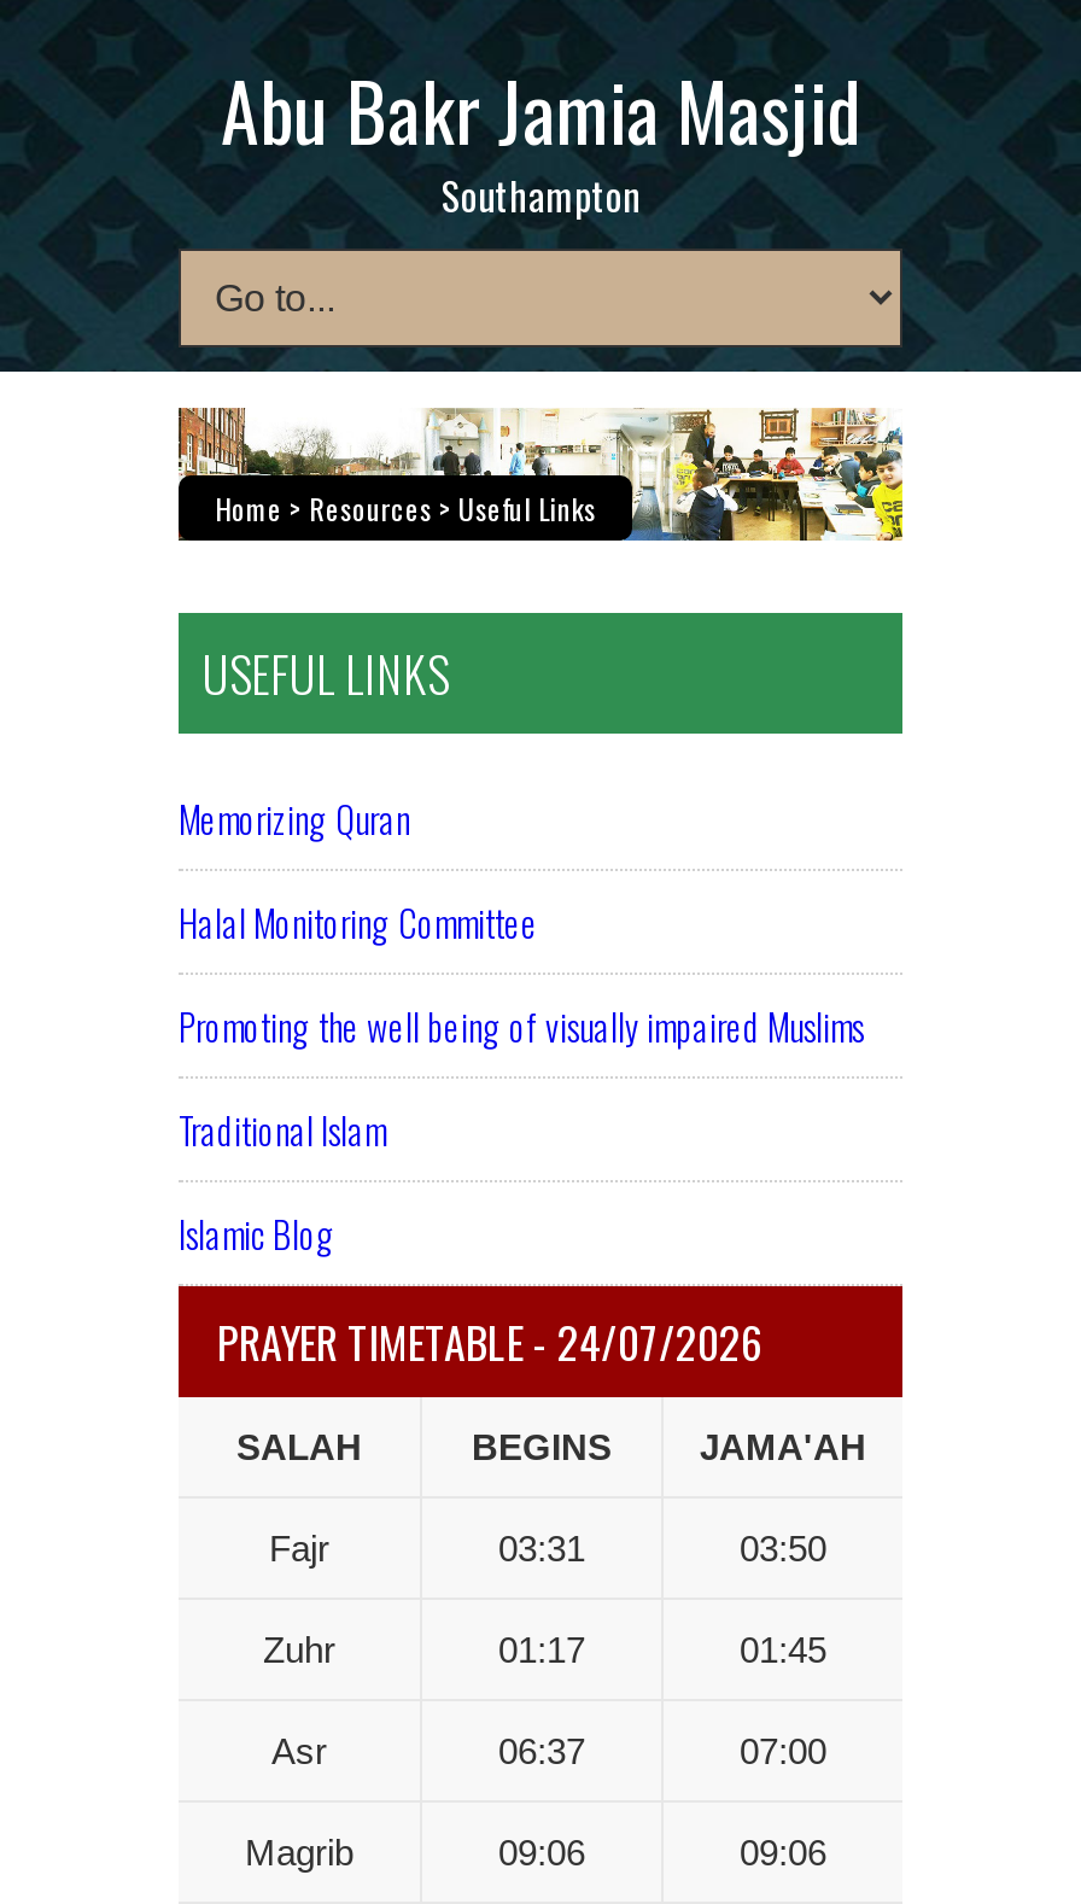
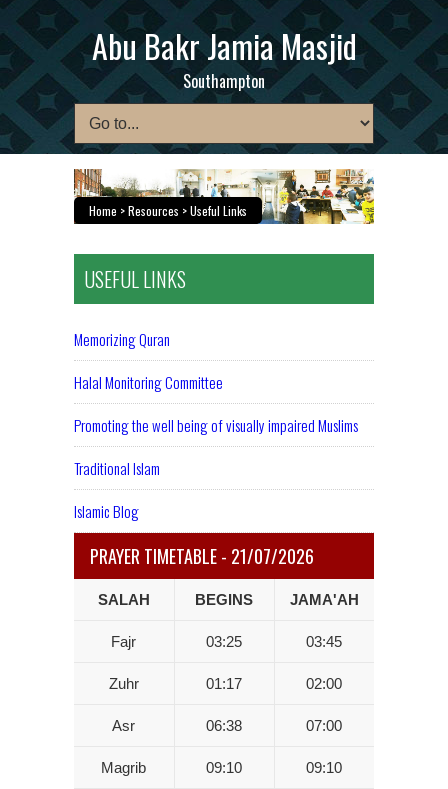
- PRAYER TIMETABLE - 24/07/2026
+ PRAYER TIMETABLE - 21/07/2026

- 03:31
+ 03:25

- 03:50
+ 03:45

- 01:45
+ 02:00

- 06:37
+ 06:38

- 09:06
+ 09:10

- 09:06
+ 09:10
